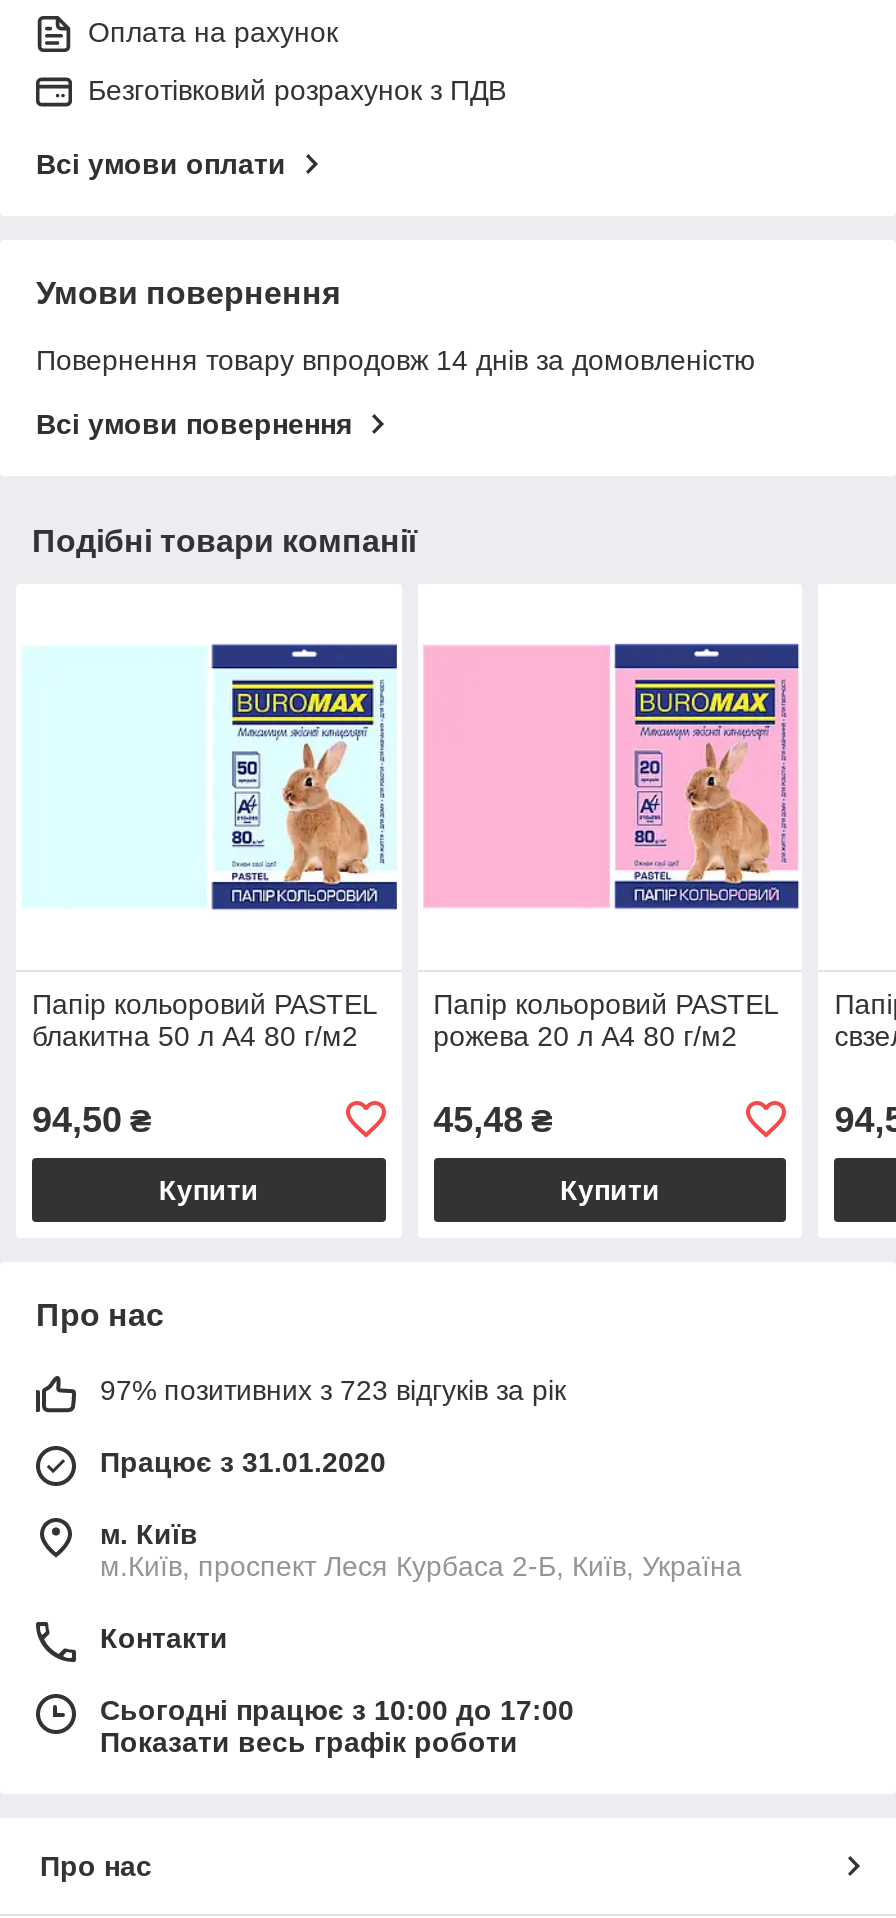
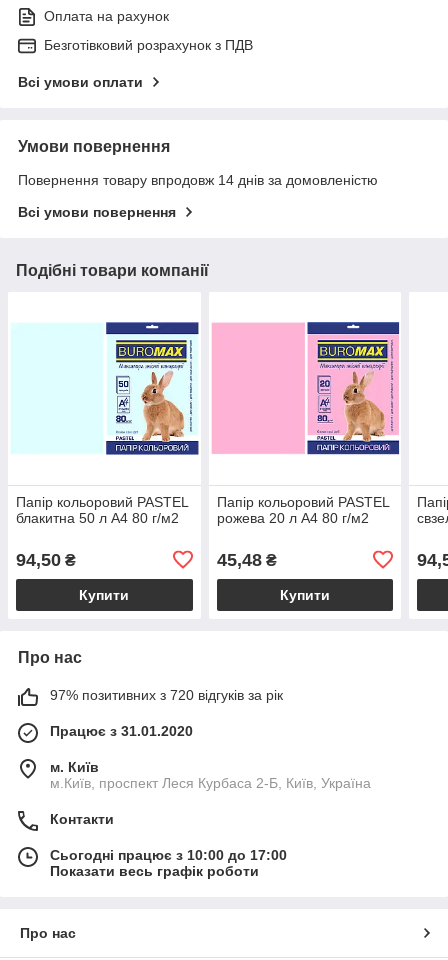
- 97% позитивних з 723 відгуків за рік
+ 97% позитивних з 720 відгуків за рік
